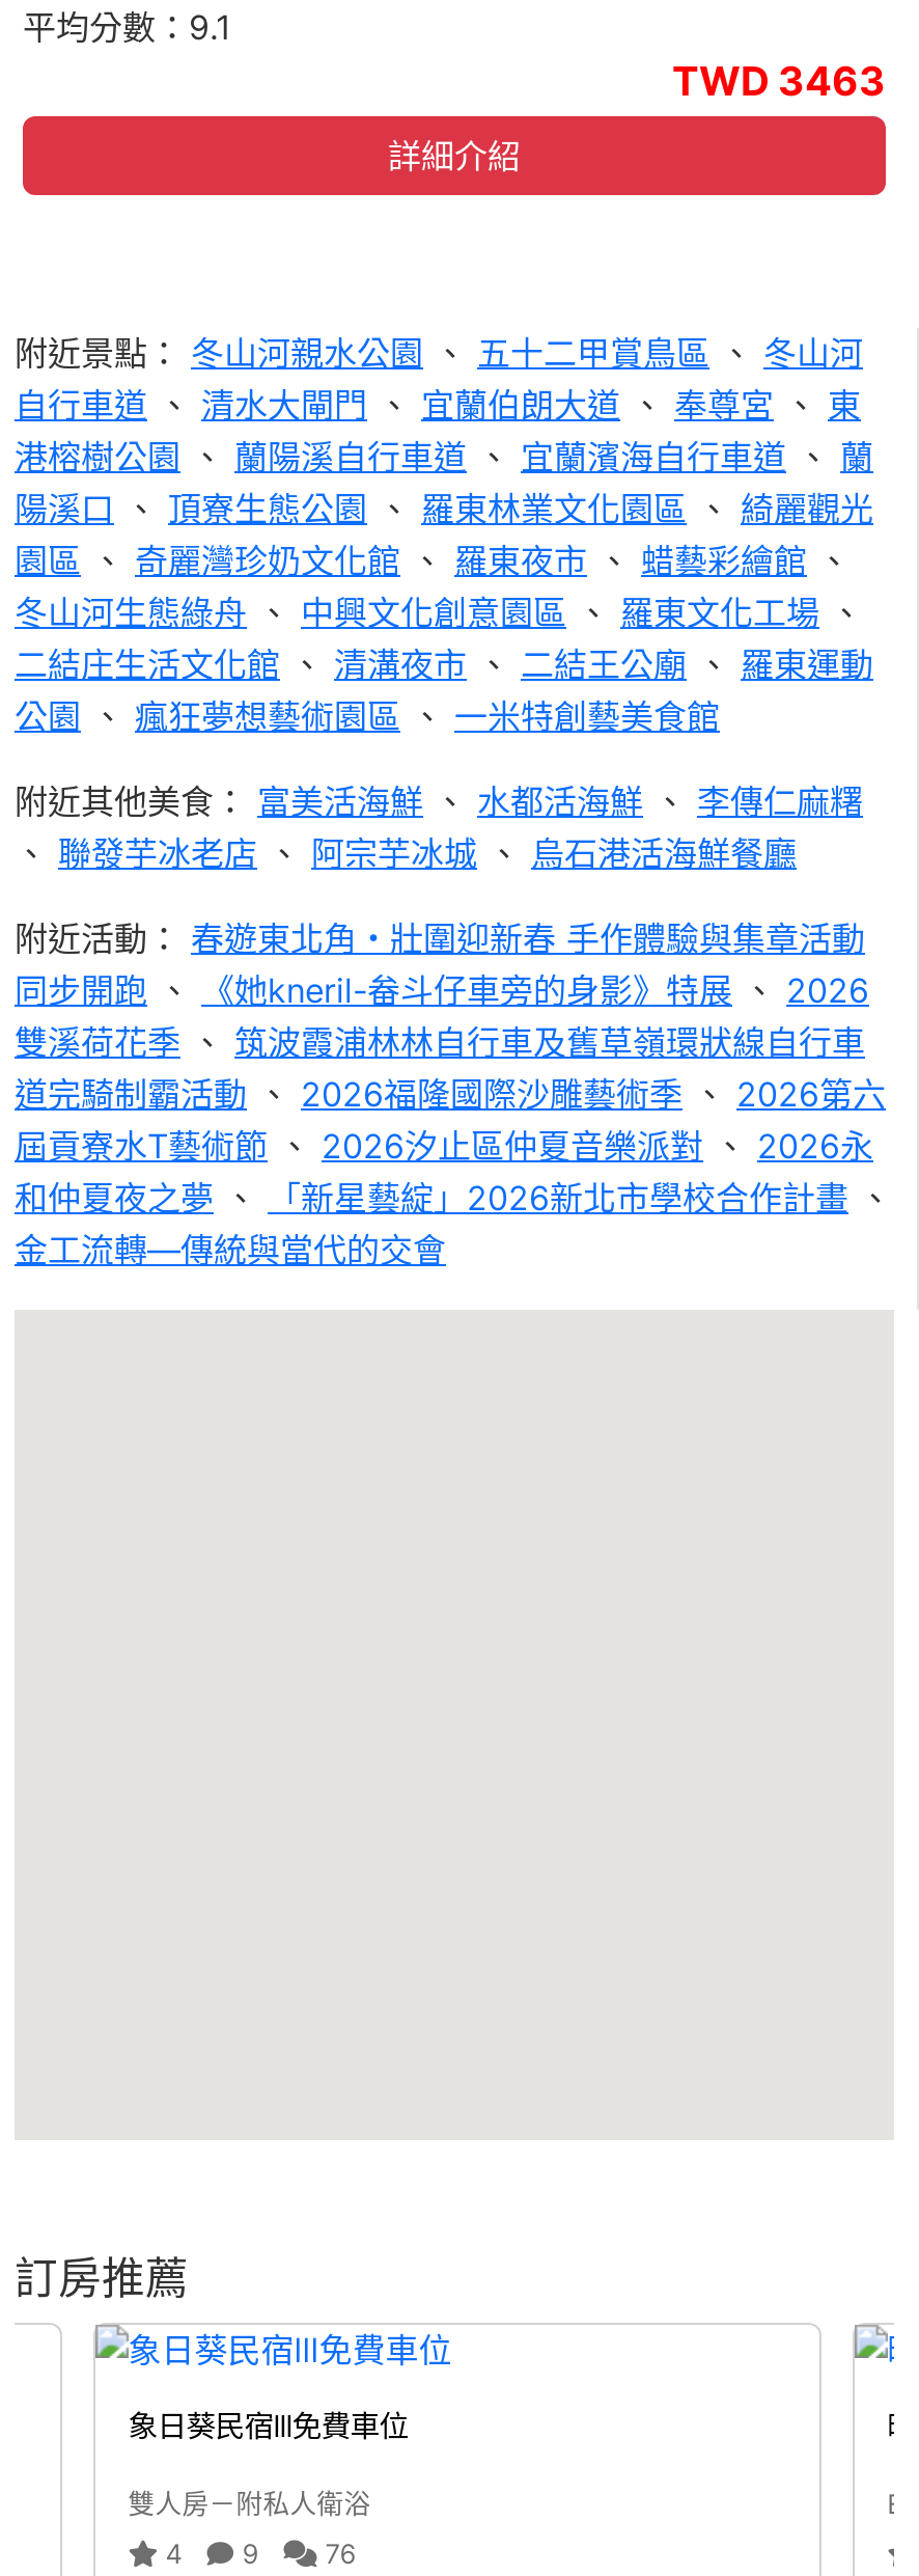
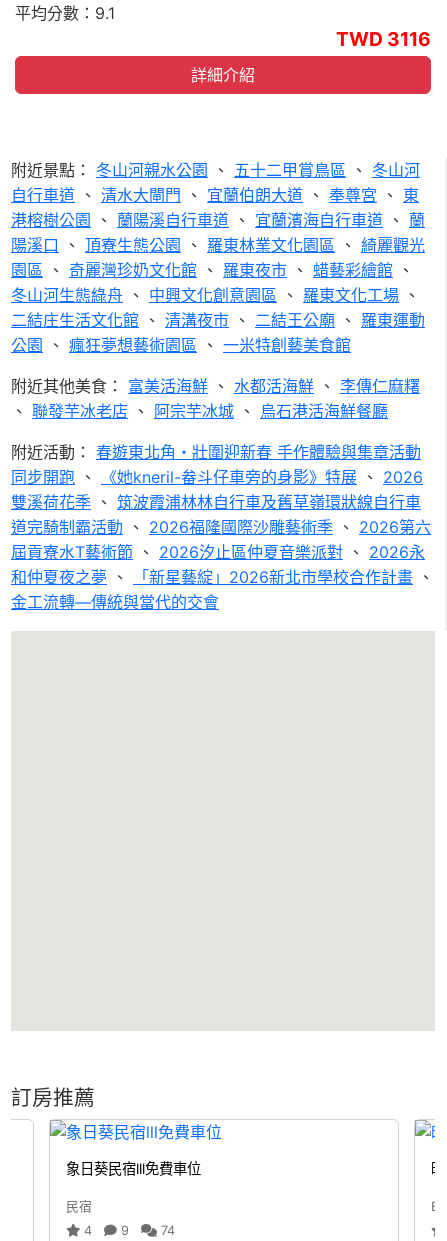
- TWD 3463
+ TWD 3116

- 雙人房－附私人衛浴
+ 民宿

- 4 9 76
+ 4 9 74
